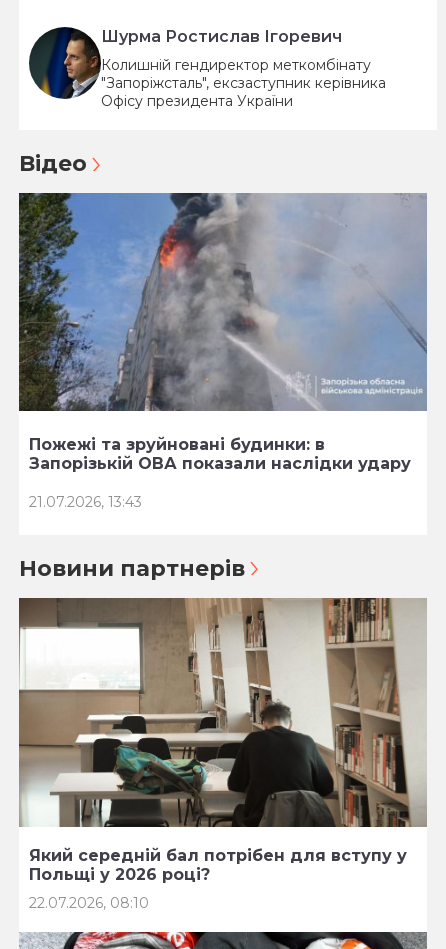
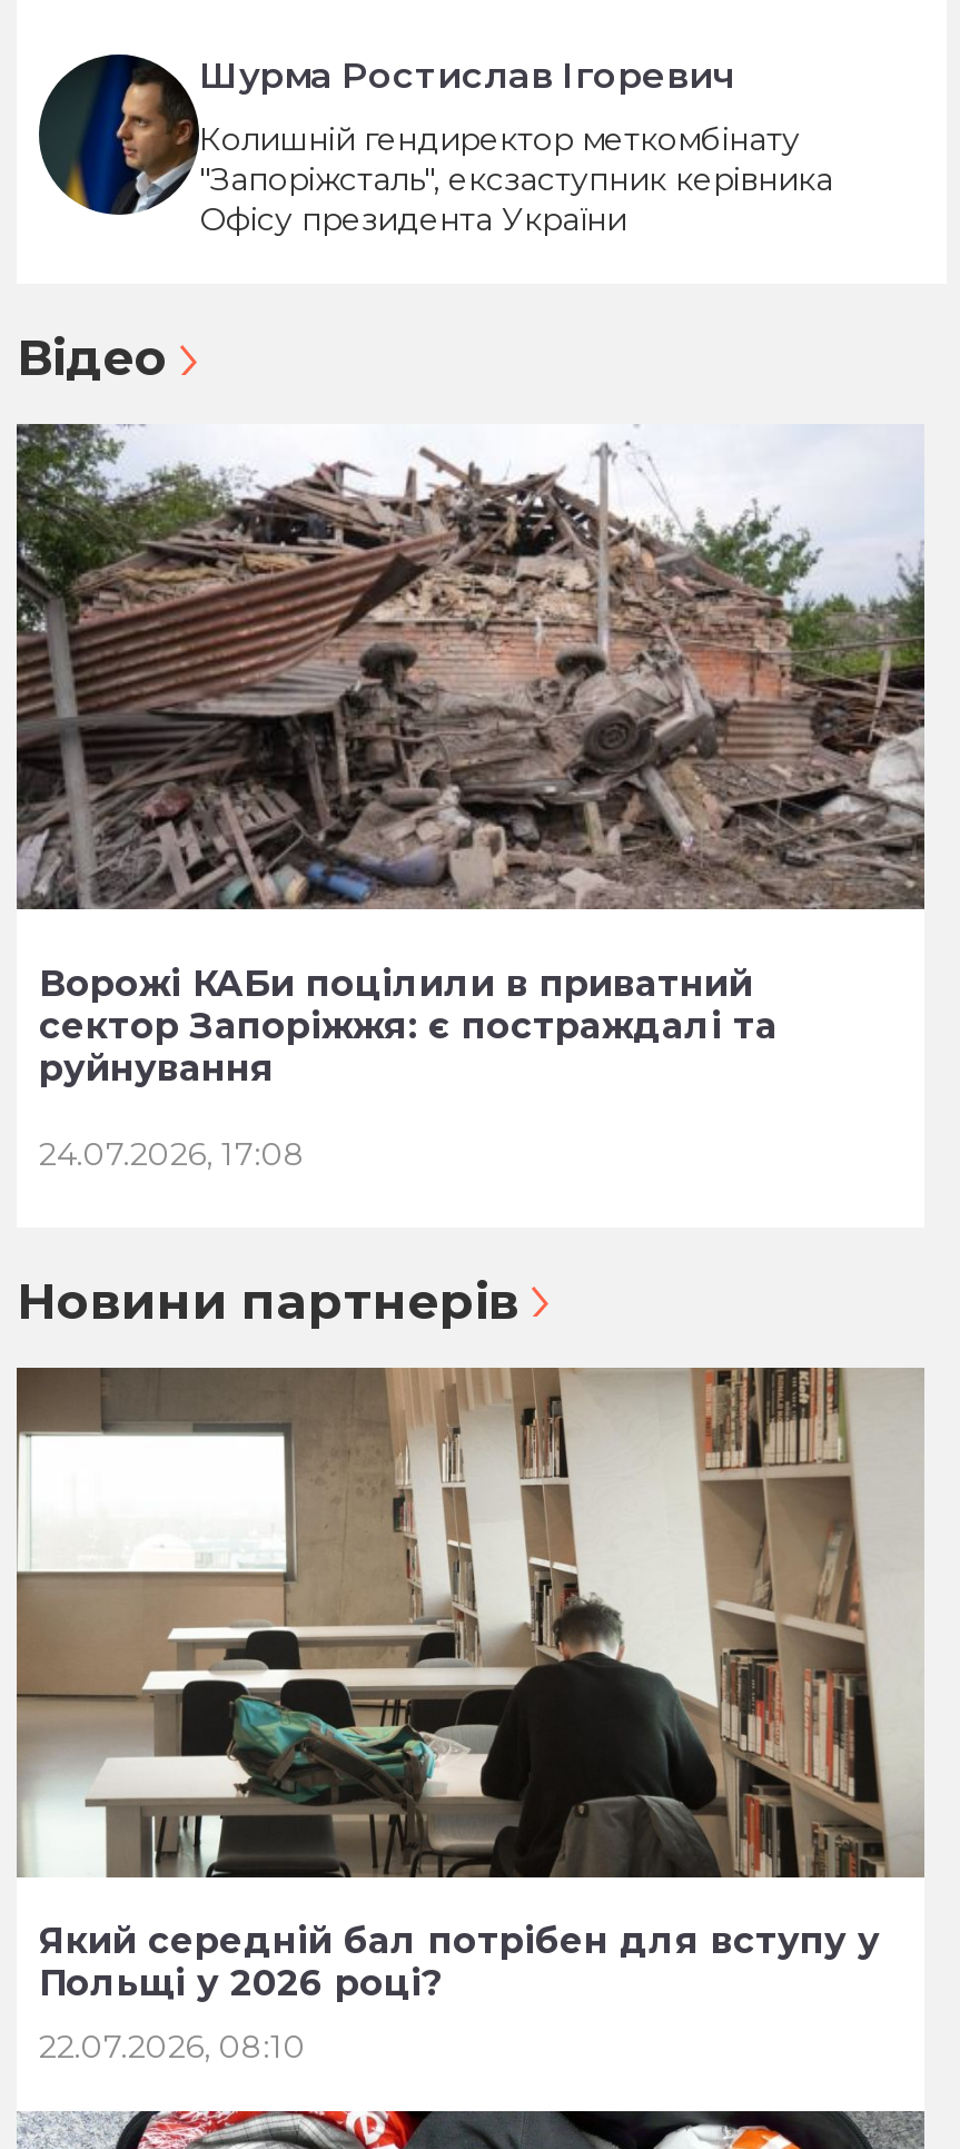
- [image]
- Пожежі та зруйновані будинки: в
- Запорізькій ОВА показали наслідки удару
+ [image]
+ Ворожі КАБи поцілили в приватний
+ сектор Запоріжжя: є постраждалі та
+ руйнування

- 21.07.2026, 13:43
+ 24.07.2026, 17:08
